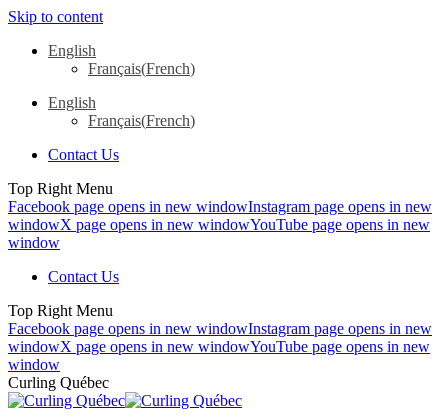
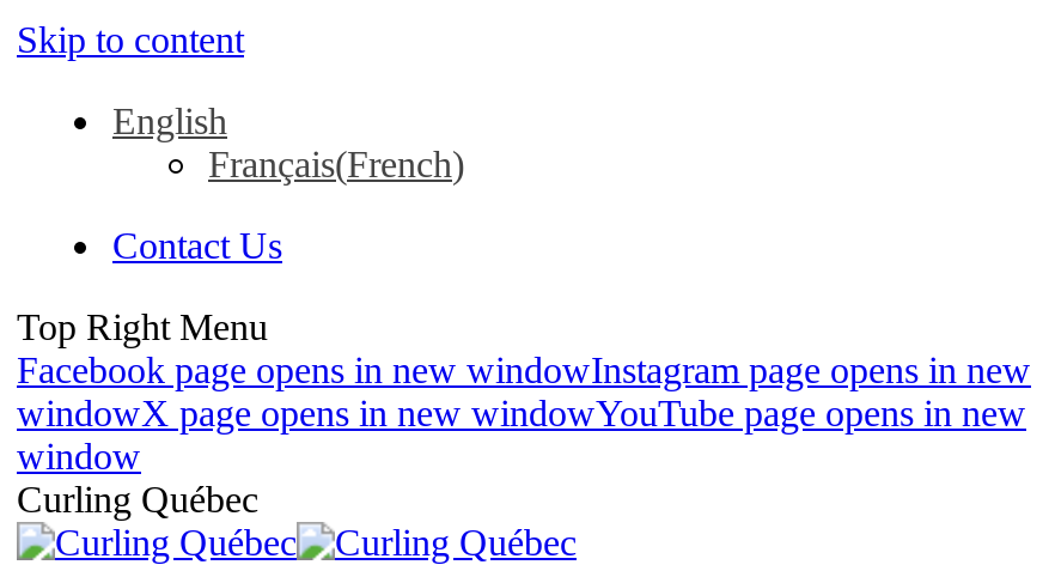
- English
- Français(French)
- Contact Us
- Top Right Menu
- Facebook page opens in new windowInstagram page opens in new
- windowX page opens in new windowYouTube page opens in new
- window
